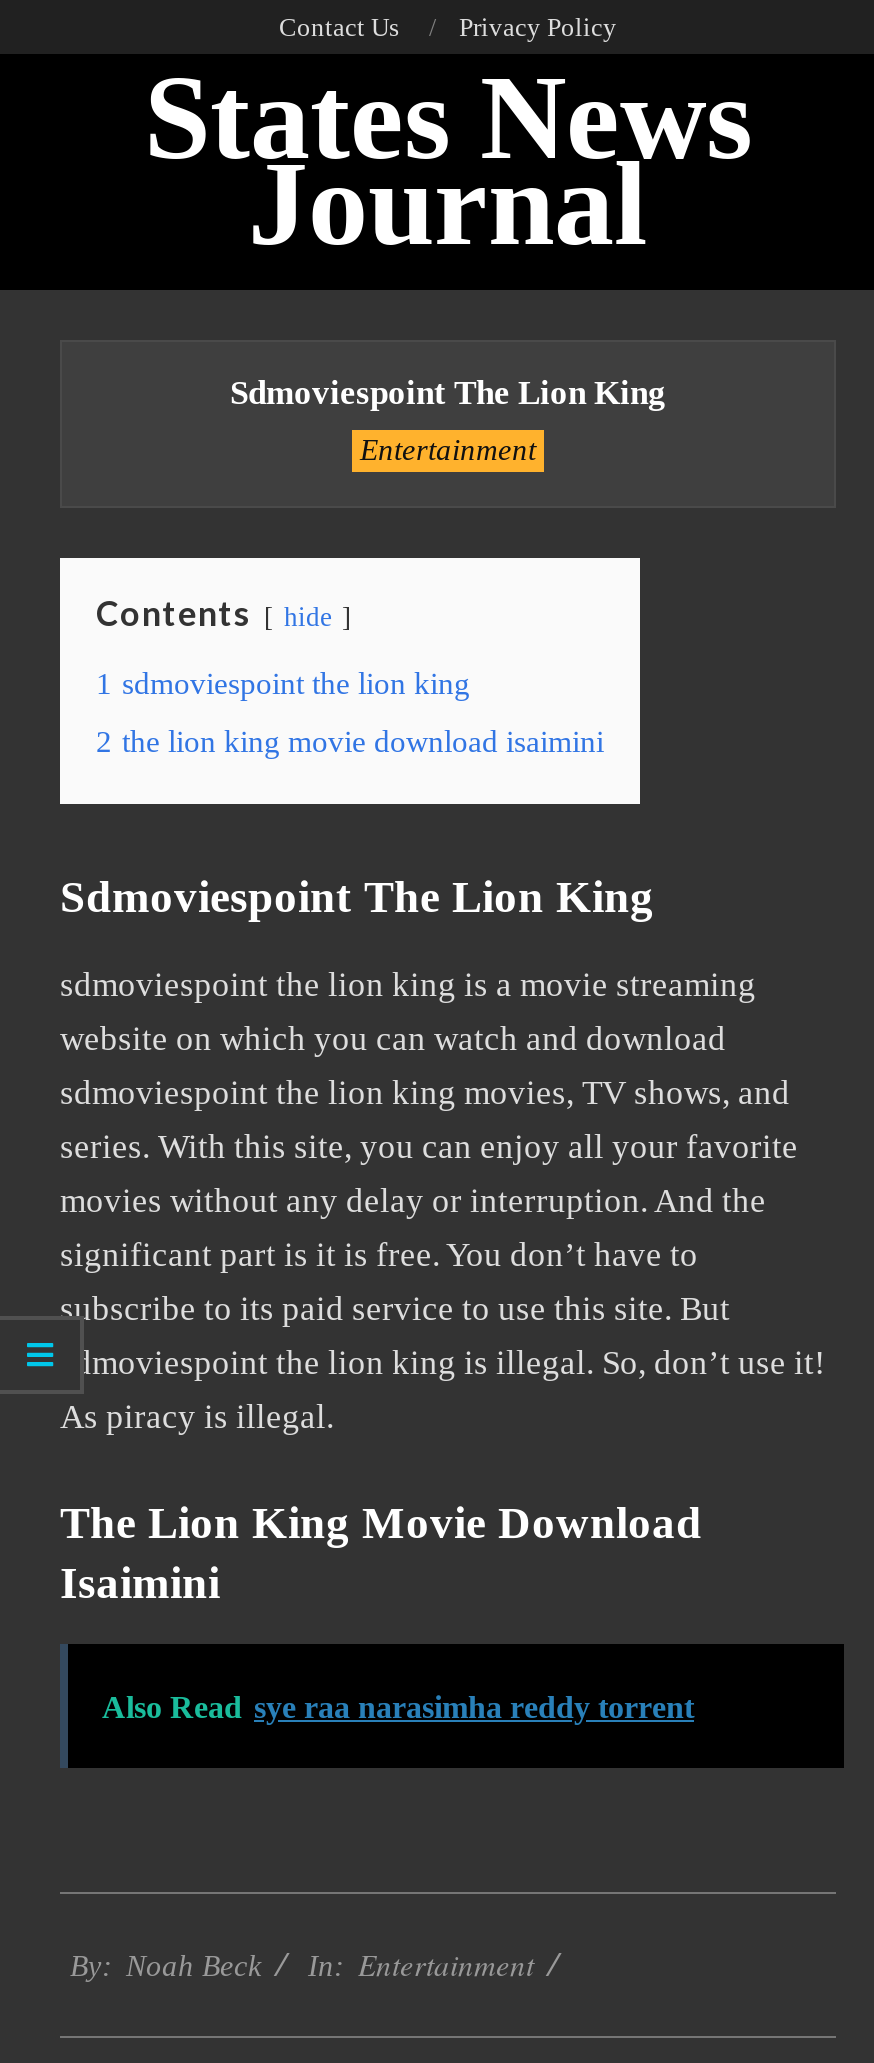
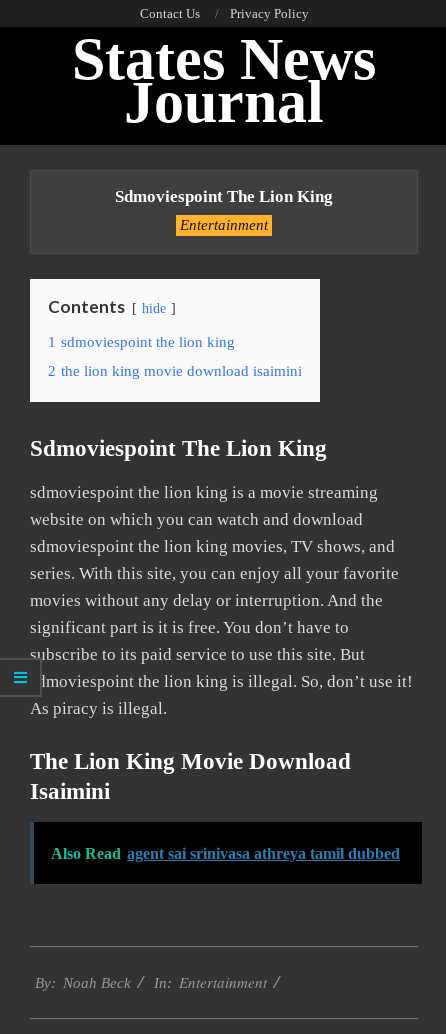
- Also Read sye raa narasimha reddy torrent
+ Also Read agent sai srinivasa athreya tamil dubbed
